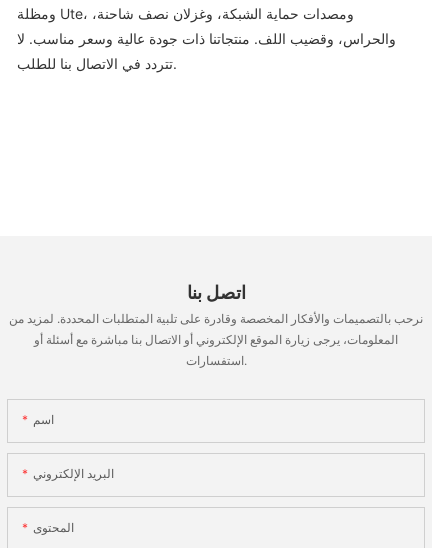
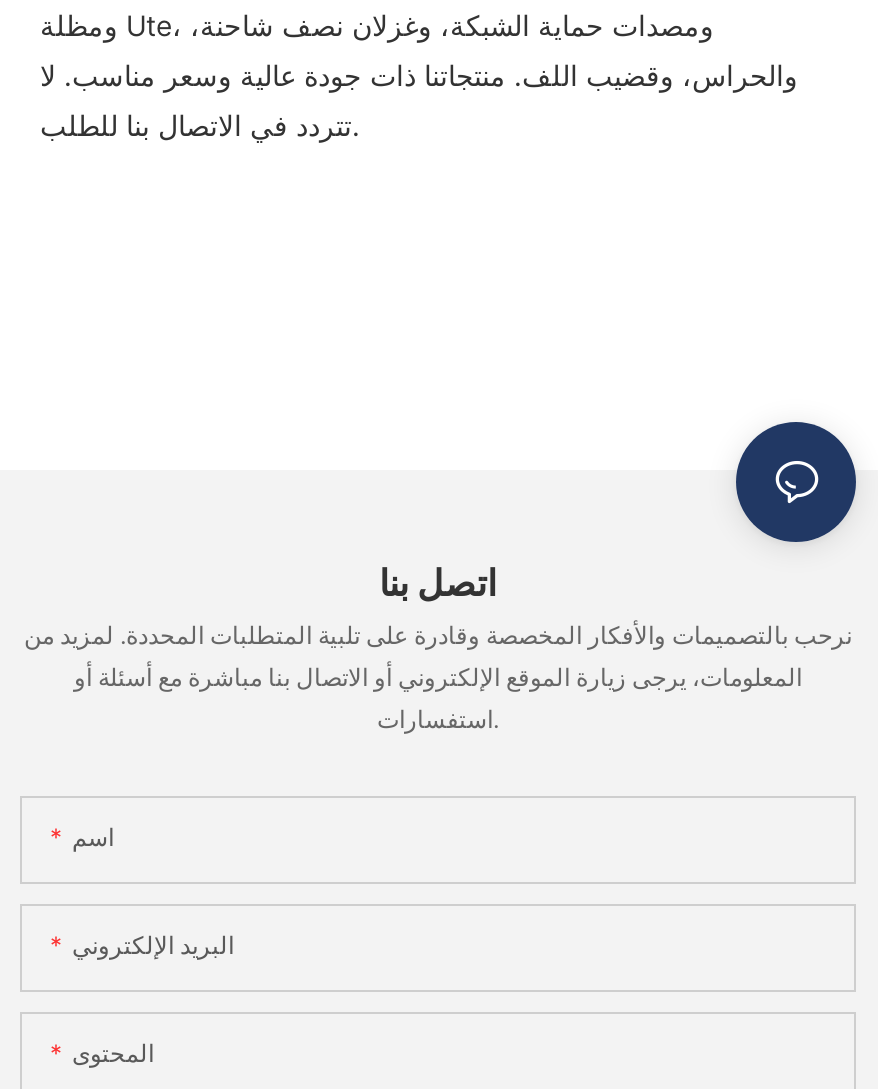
+ [image]
